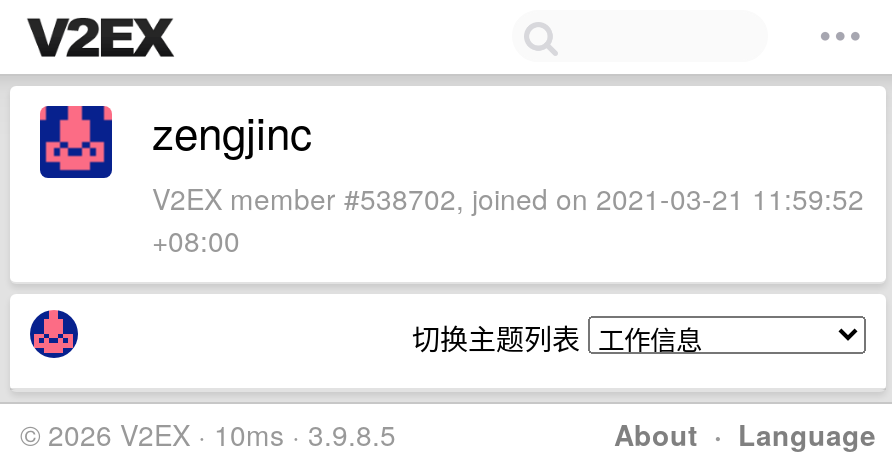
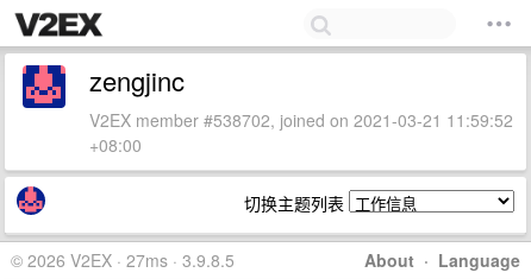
- © 2026 V2EX · 10ms · 3.9.8.5
+ © 2026 V2EX · 27ms · 3.9.8.5
